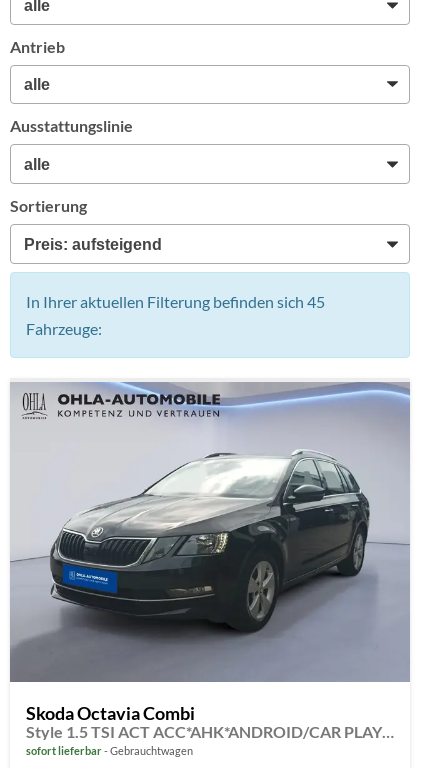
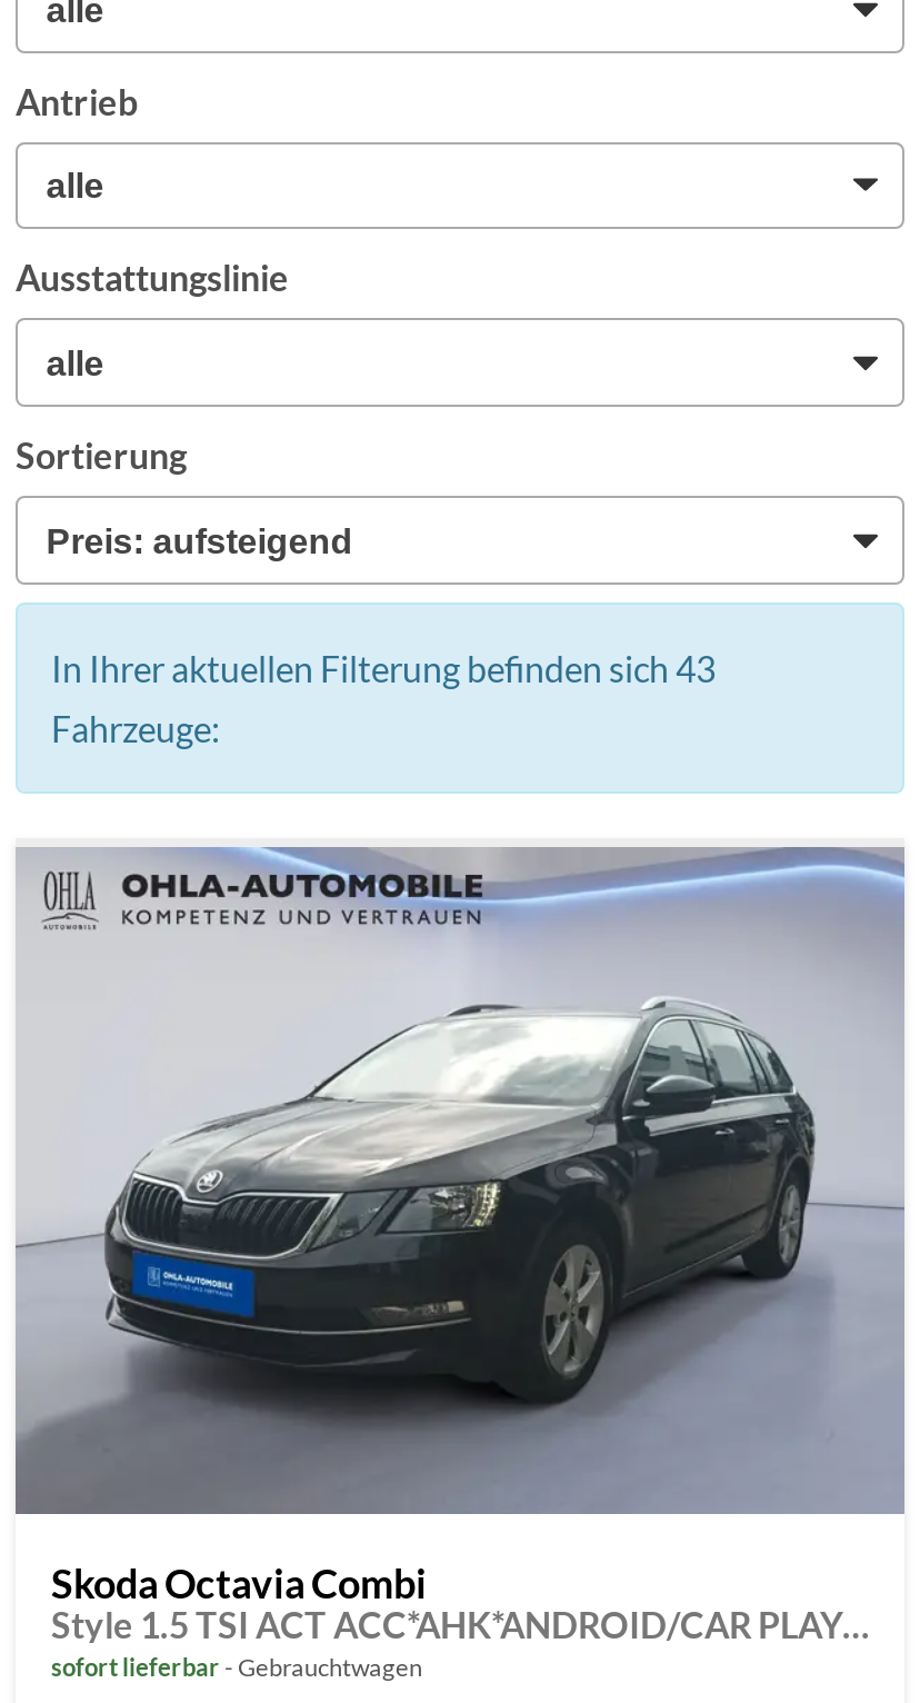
- In Ihrer aktuellen Filterung befinden sich 45
+ In Ihrer aktuellen Filterung befinden sich 43
